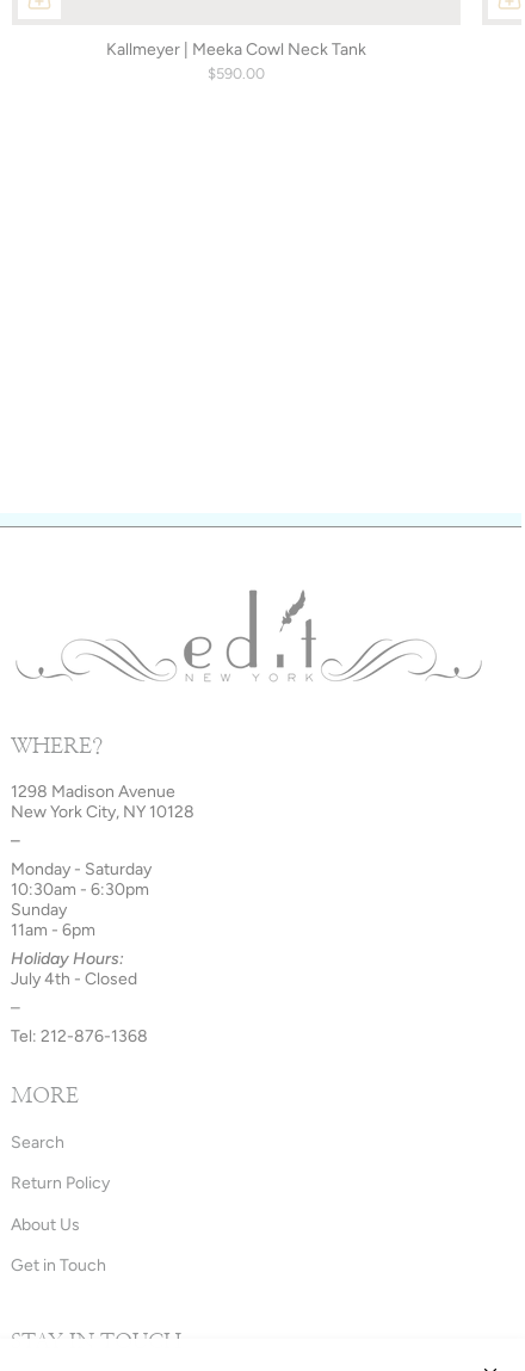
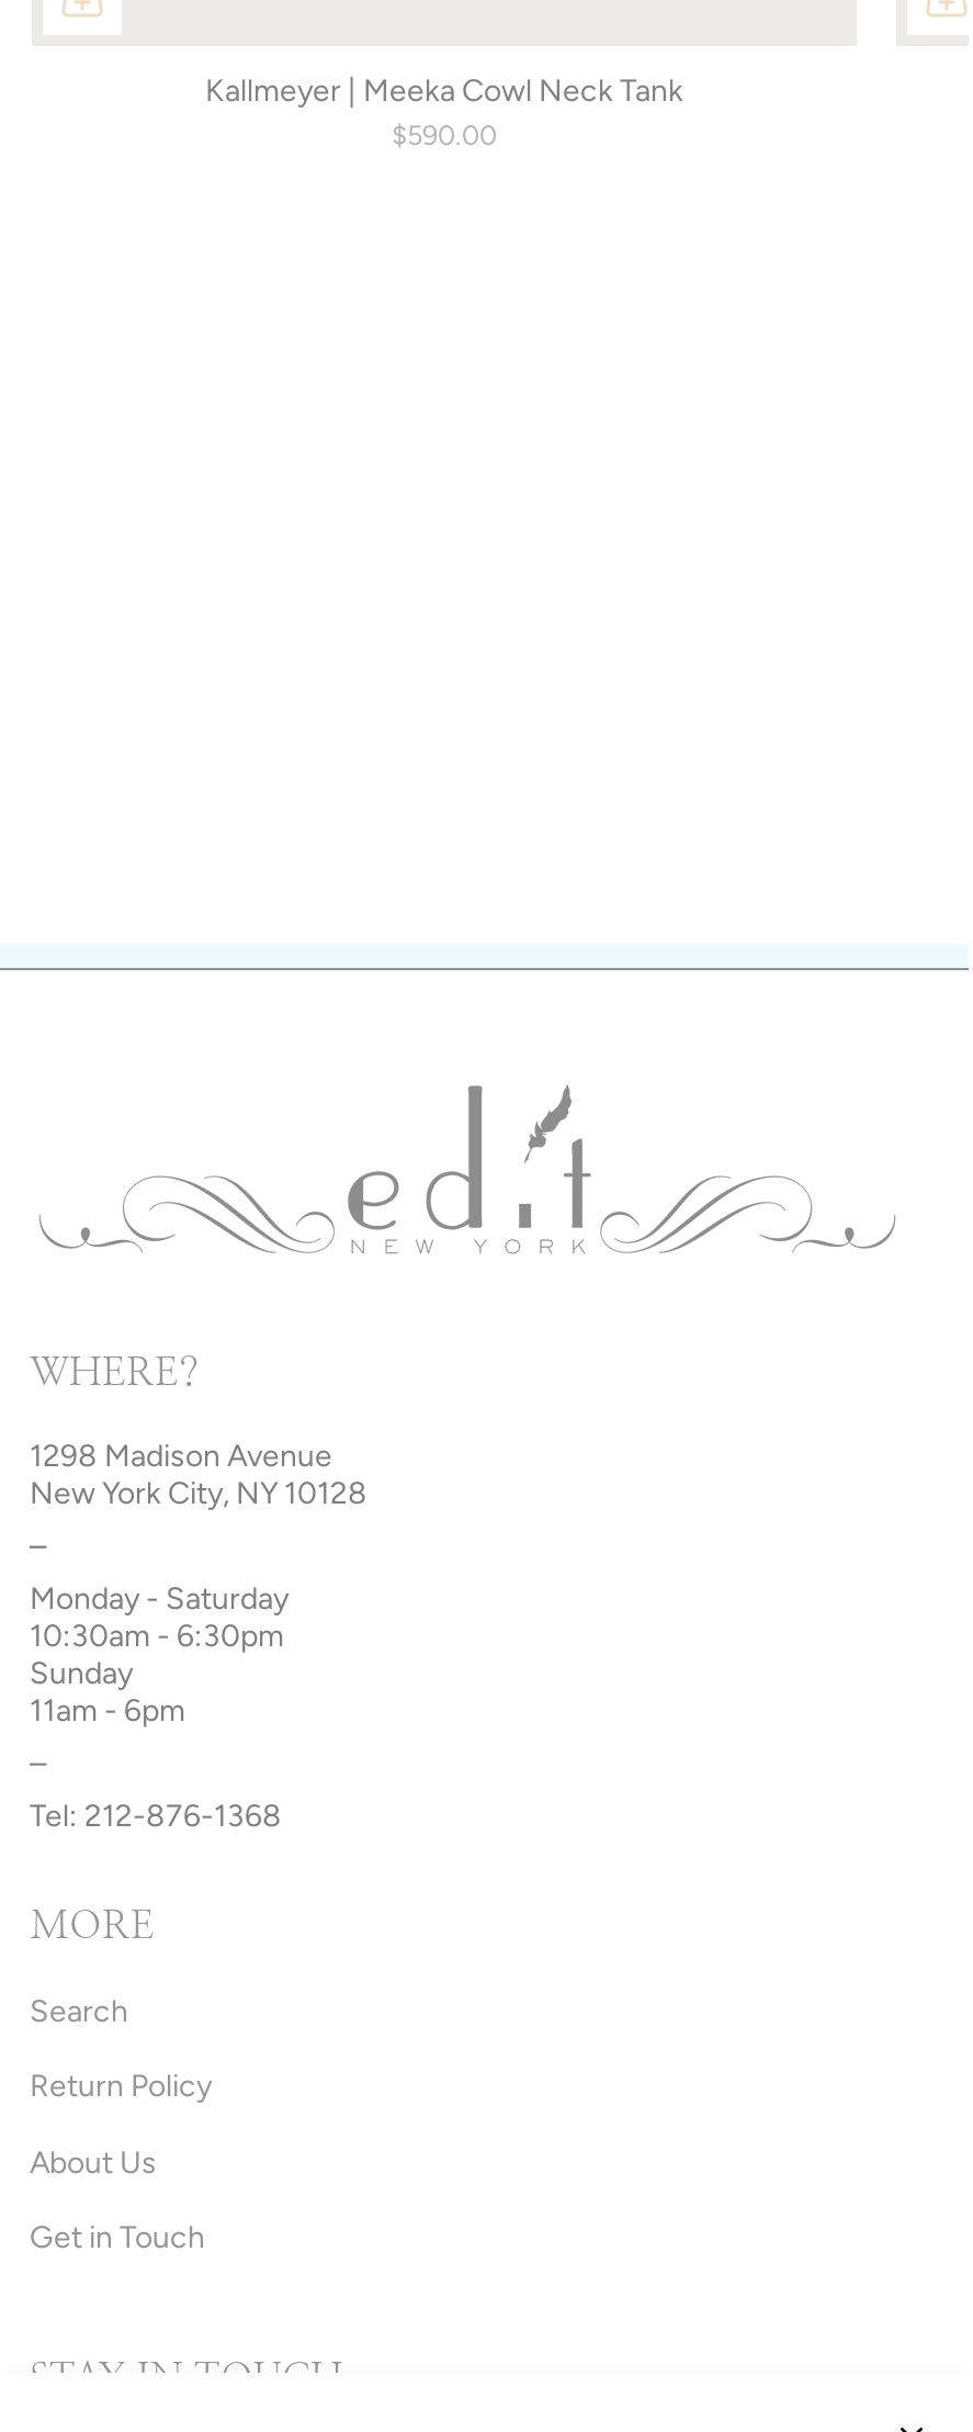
- Holiday Hours:
- July 4th - Closed
